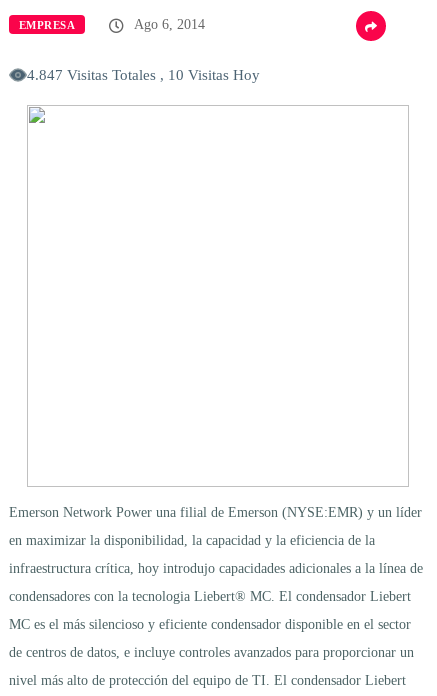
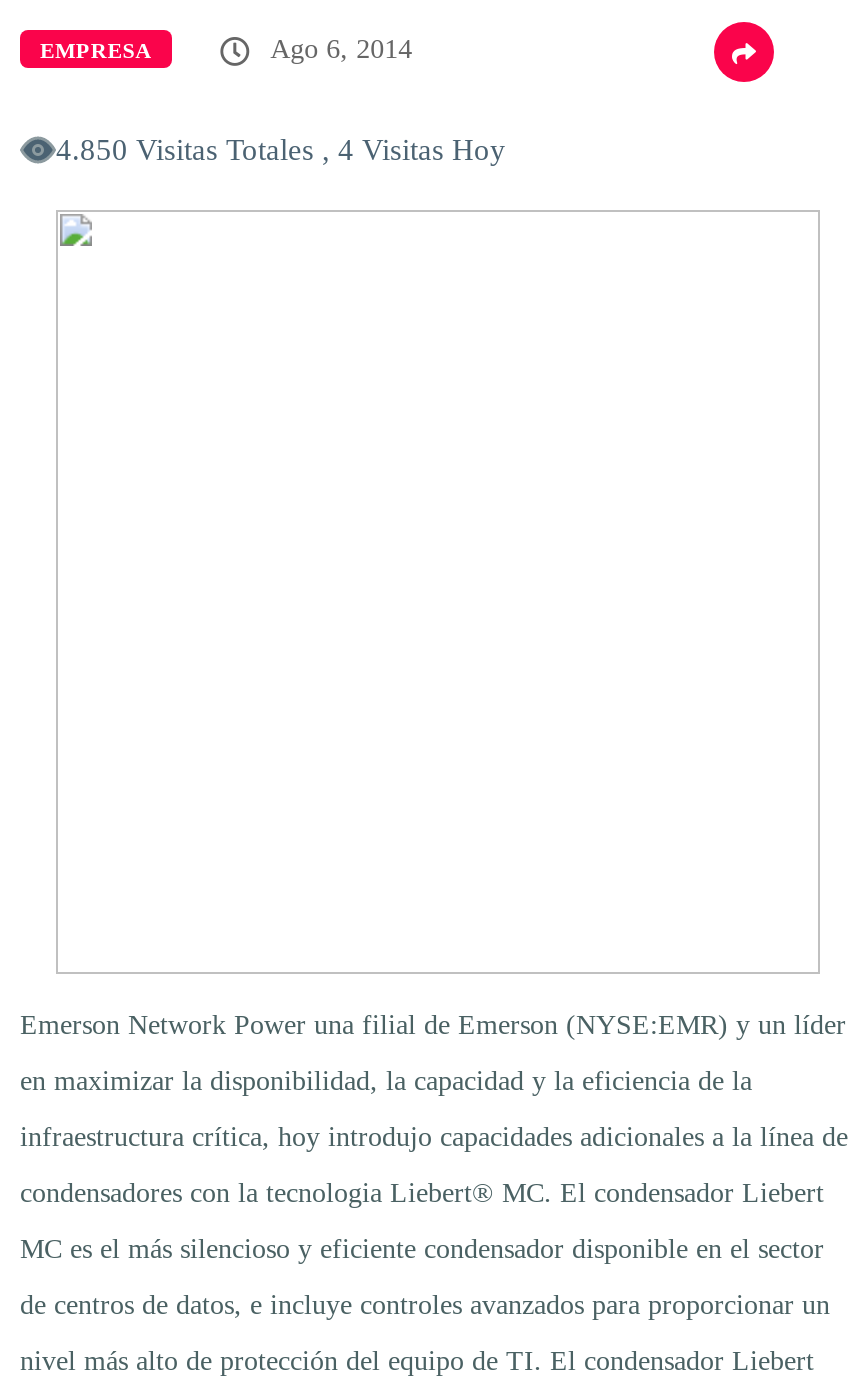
- 4.847 Visitas Totales , 10 Visitas Hoy
+ 4.850 Visitas Totales , 4 Visitas Hoy
